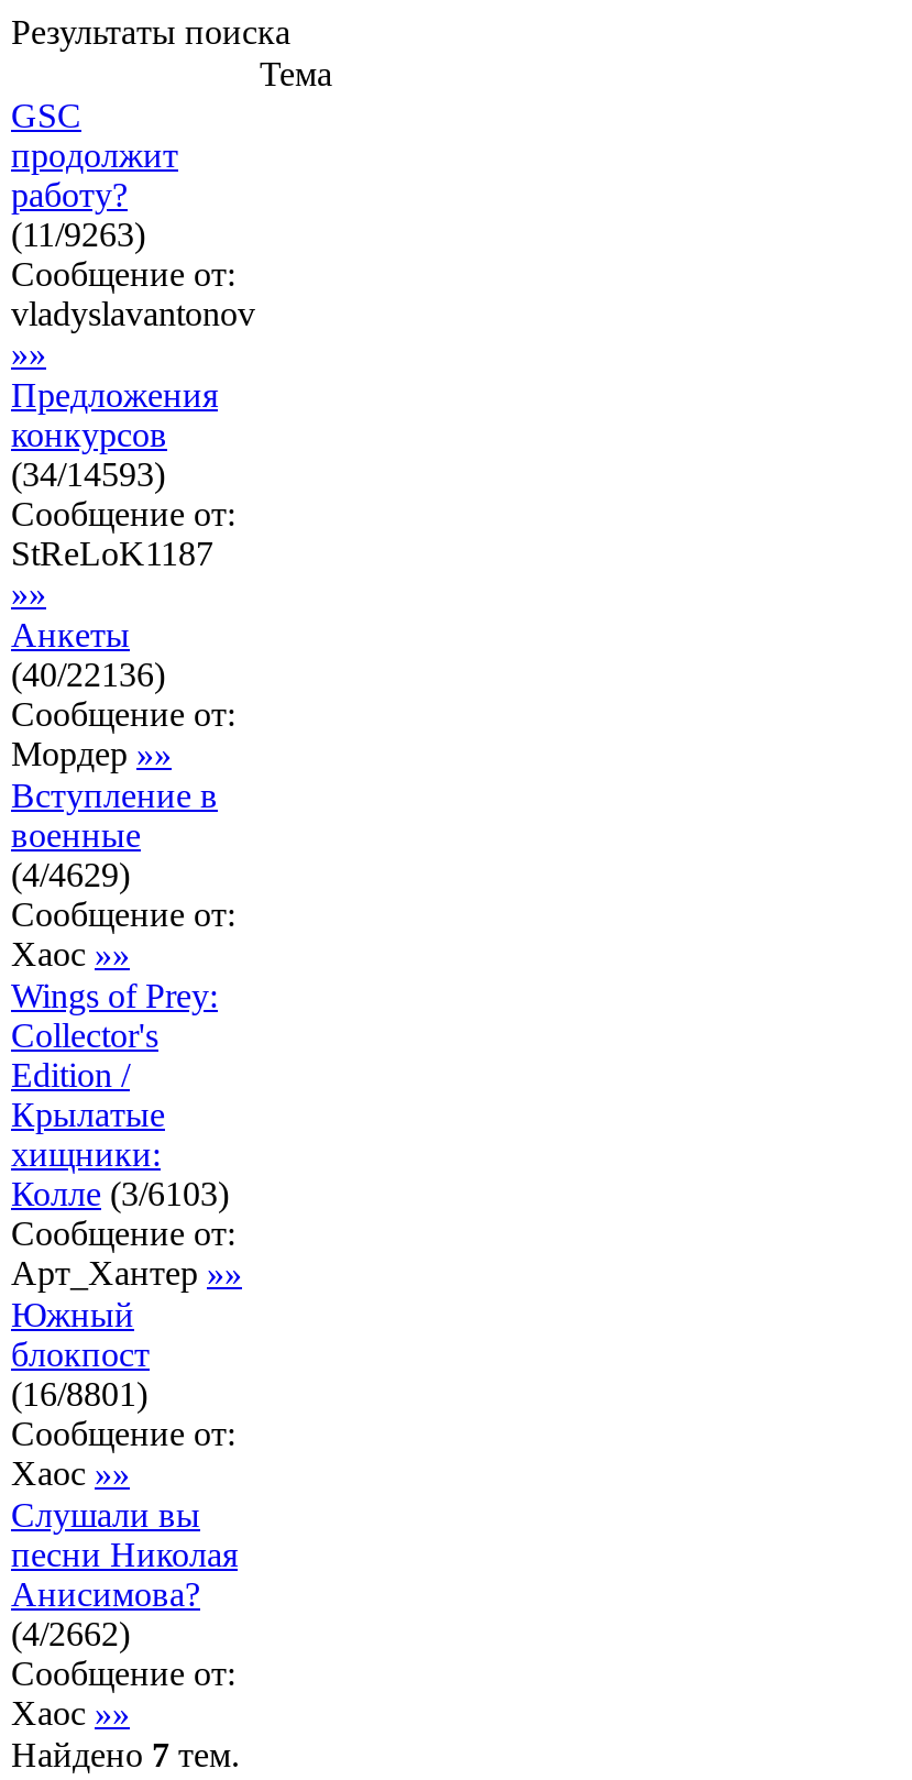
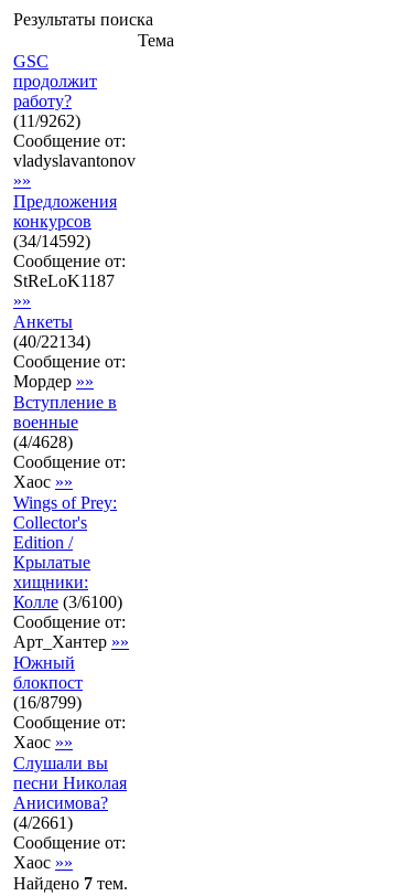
- (11 / 9263)
+ (11 / 9262)

- (34/14593)
+ (34/14592)

- (40/22136)
+ (40/22134)

- (4/4629)
+ (4/4628)

- Колле (3/6103)
+ Колле (3/6100)

- (16/8801)
+ (16/8799)

- (4/2662)
+ (4/2661)
